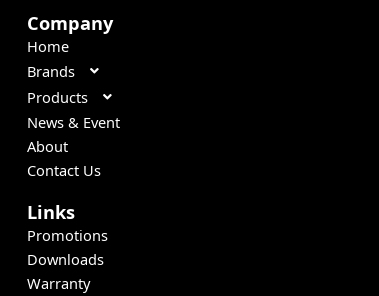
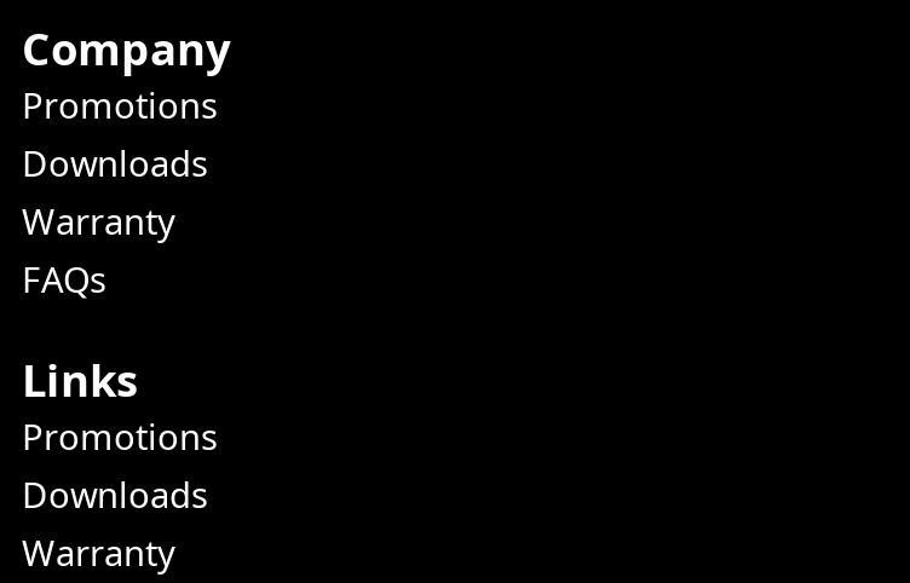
- Home
- Brands
- Products
- News & Event
- About
- Contact Us
+ Promotions
+ Downloads
+ Warranty
+ FAQs
